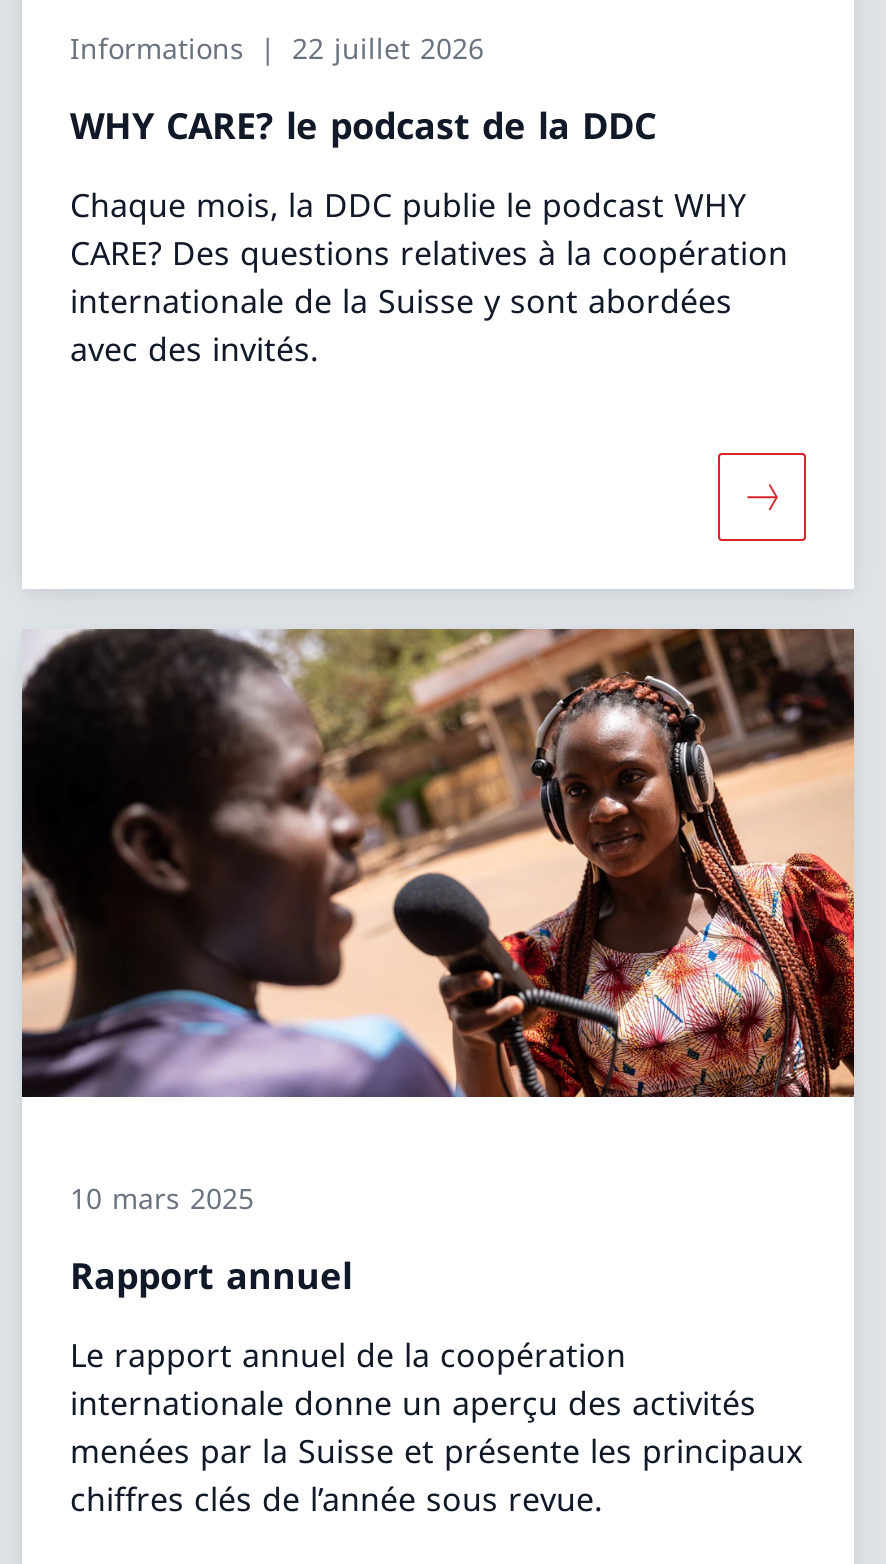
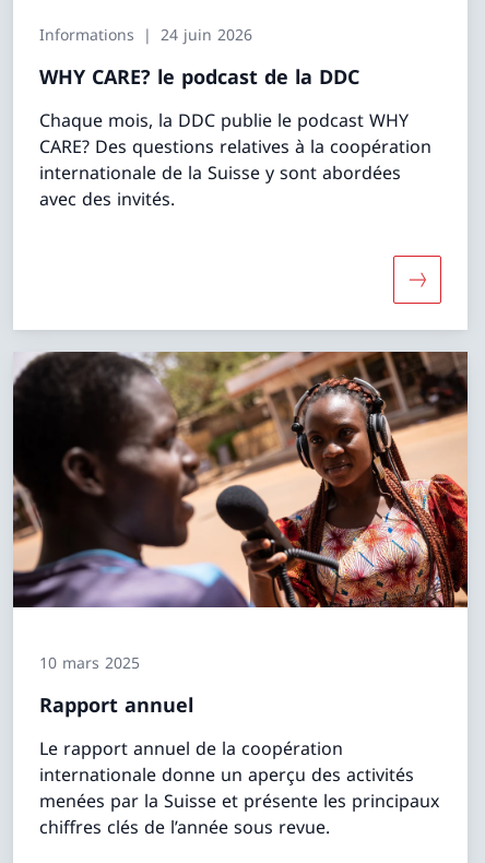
- Informations 22 juillet 2026
+ Informations 24 juin 2026
